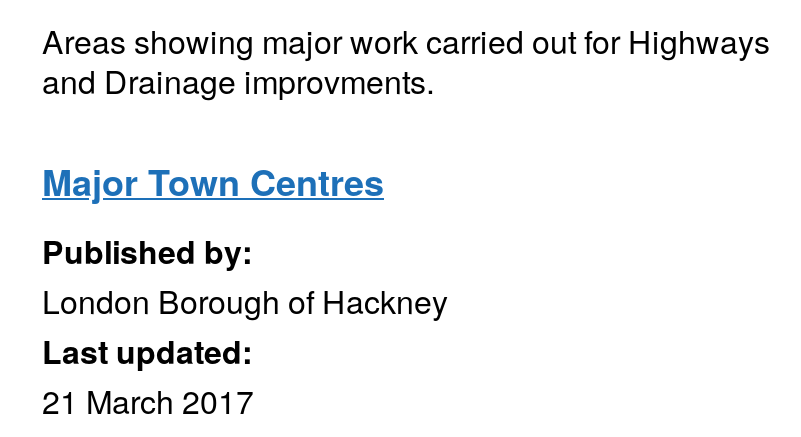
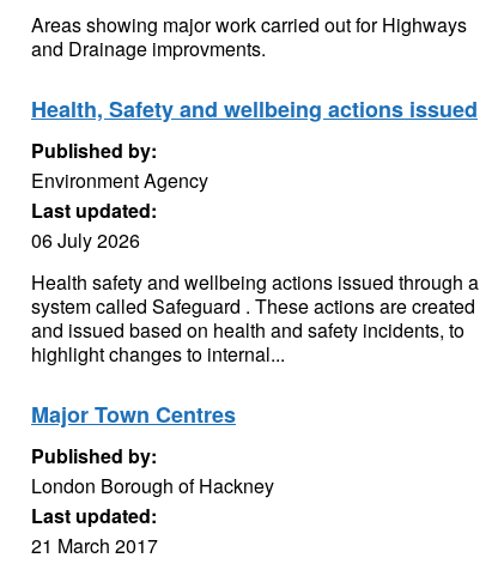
+ Health, Safety and wellbeing actions issued
+ Published by:
+ Environment Agency
+ Last updated:
+ 06 July 2026
+ Health safety and wellbeing actions issued through a
+ system called Safeguard . These actions are created
+ and issued based on health and safety incidents, to
+ highlight changes to internal...
